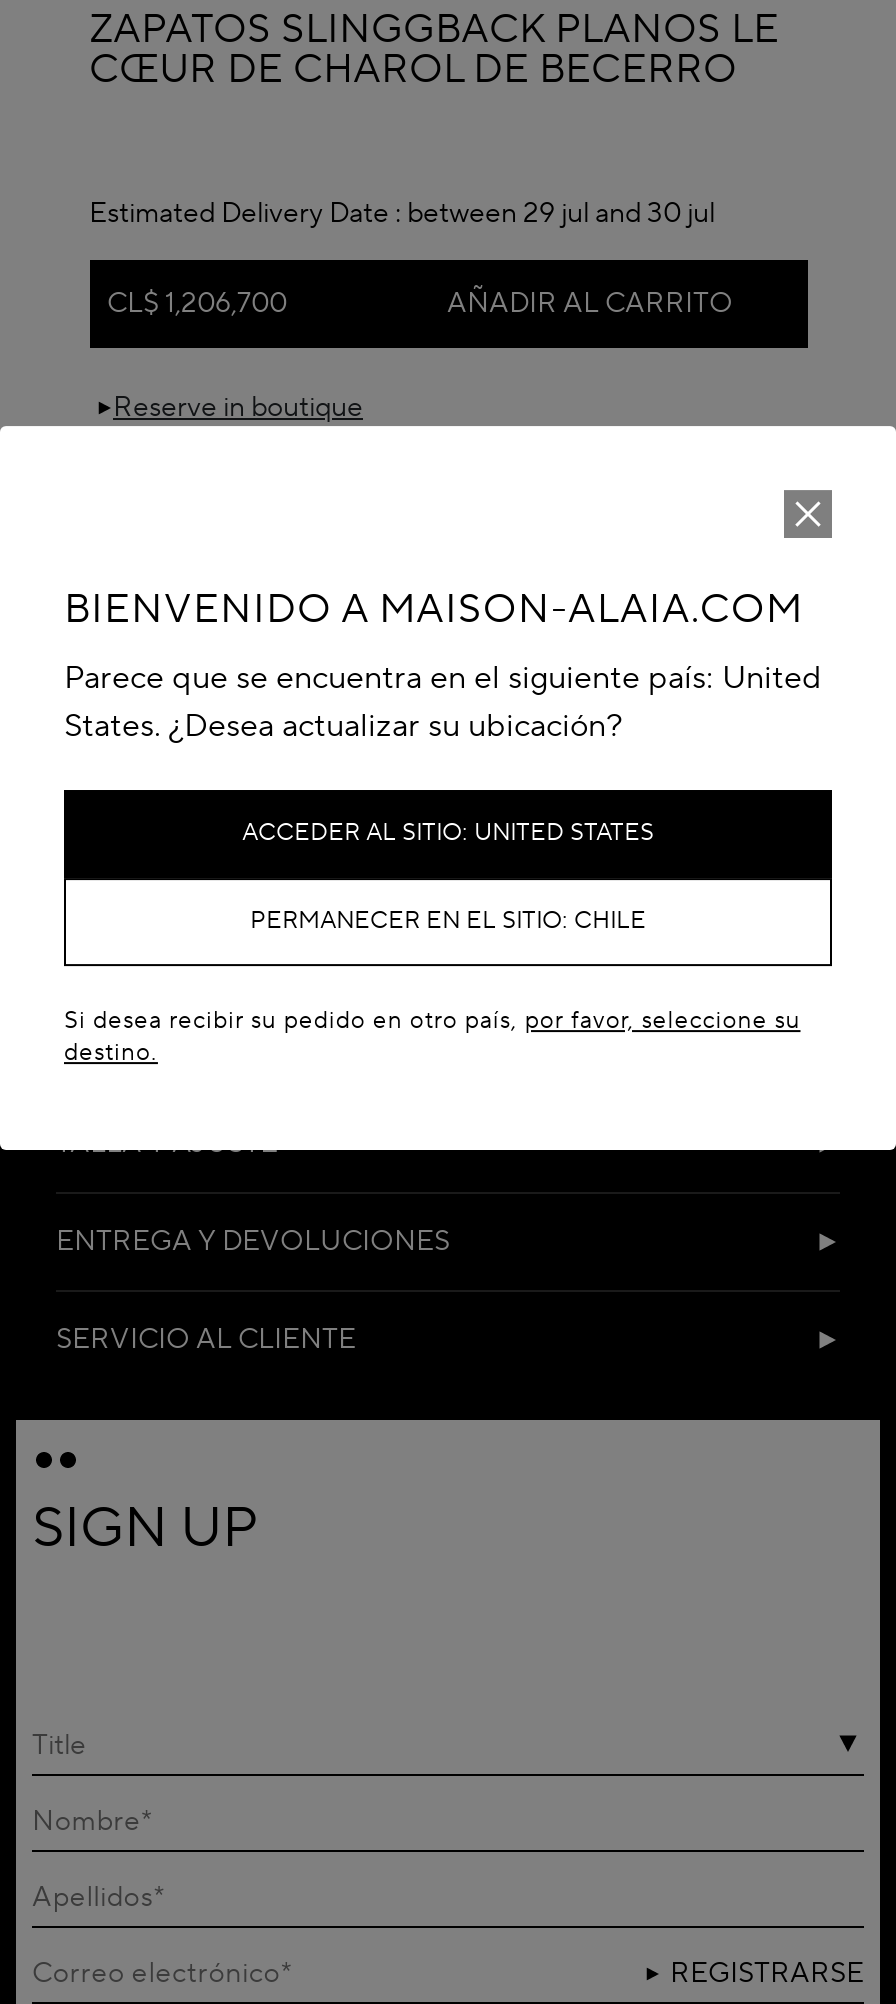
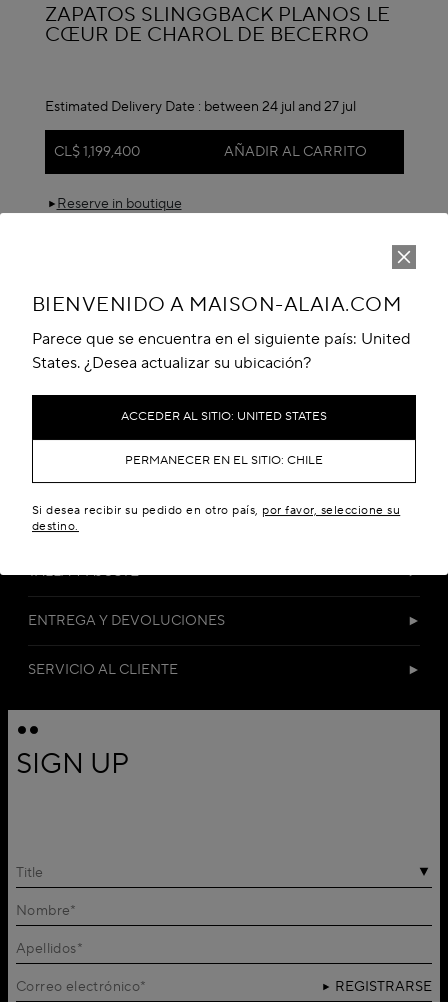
- Estimated Delivery Date : between 29 jul and 30 jul
+ Estimated Delivery Date : between 24 jul and 27 jul

- CL$ 1,206,700
+ CL$ 1,199,400
